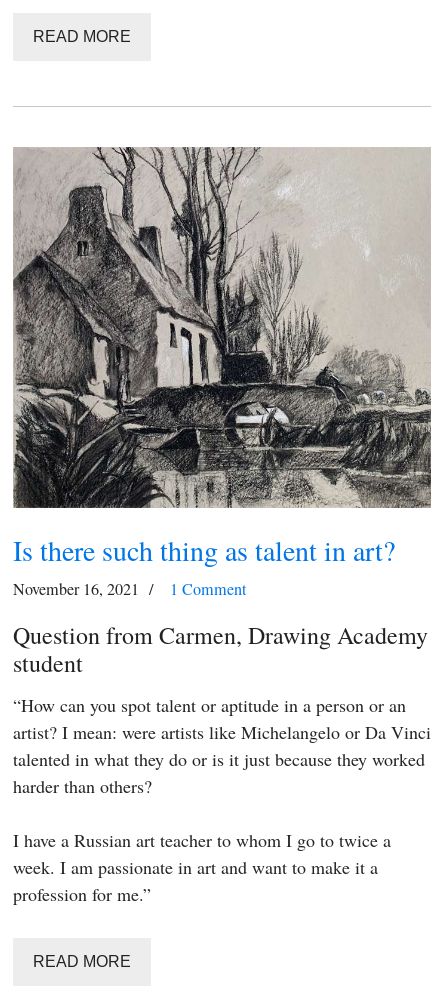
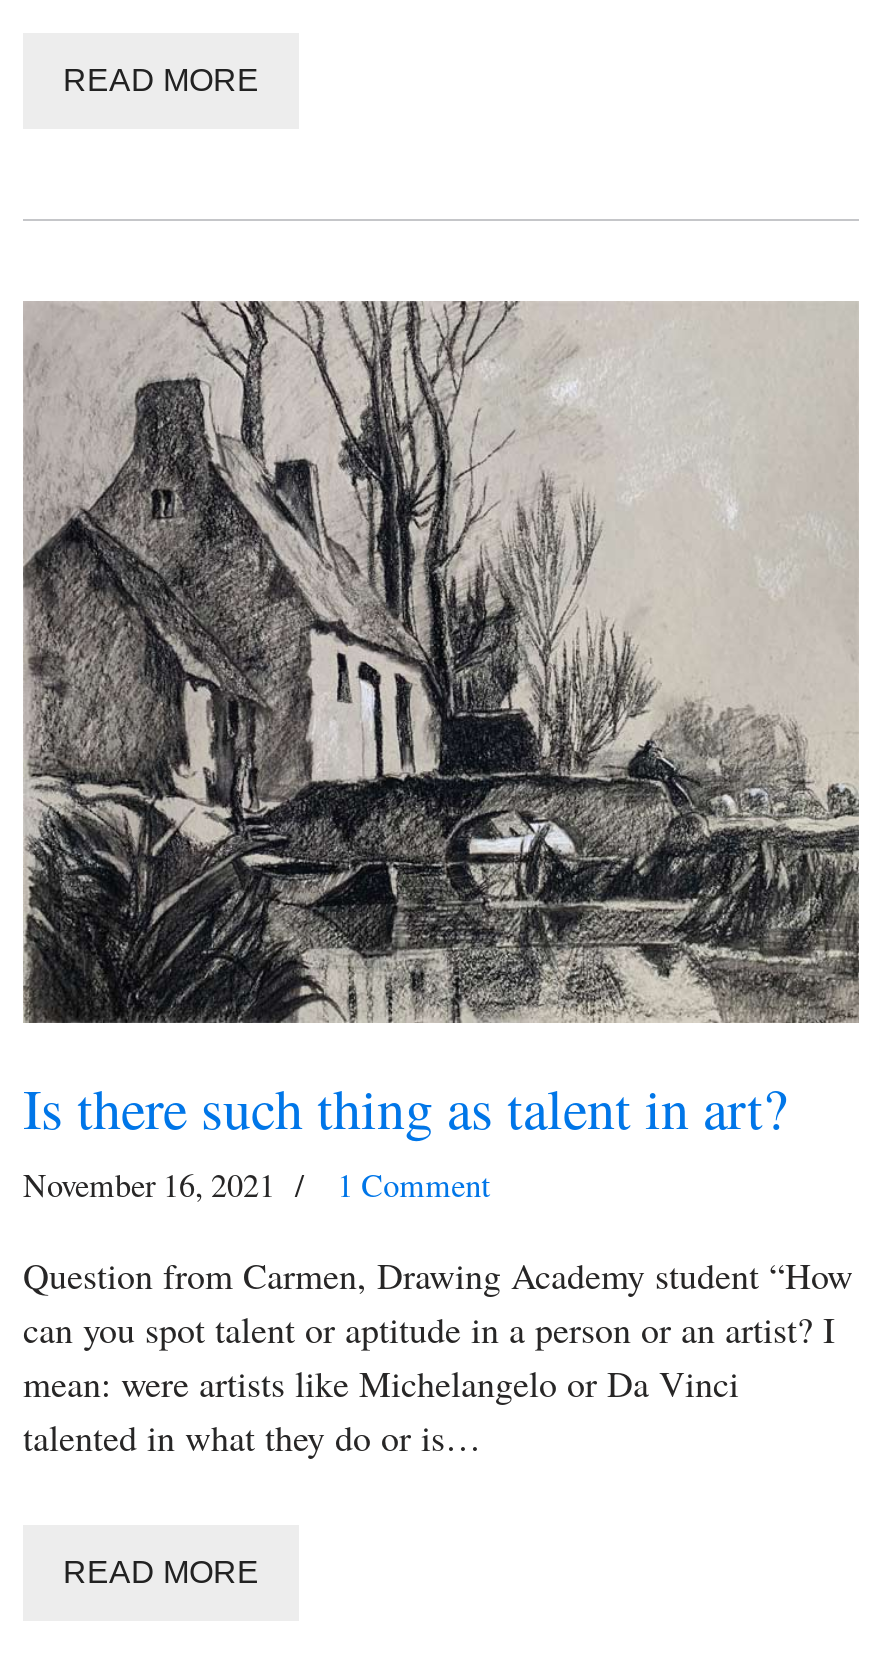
- Question from Carmen, Drawing Academy
- student
- “How can you spot talent or aptitude in a person or an
- artist? I mean: were artists like Michelangelo or Da Vinci
- talented in what they do or is it just because they worked
- harder than others?
- I have a Russian art teacher to whom I go to twice a
- week. I am passionate in art and want to make it a
- profession for me.”
+ Question from Carmen, Drawing Academy student “How
+ can you spot talent or aptitude in a person or an artist? I
+ mean: were artists like Michelangelo or Da Vinci
+ talented in what they do or is…
